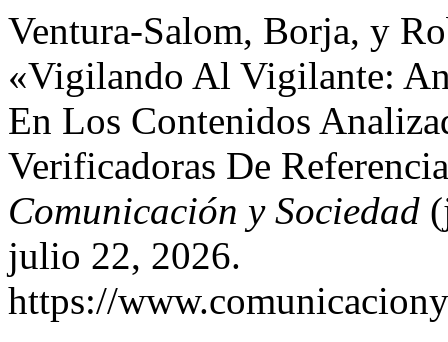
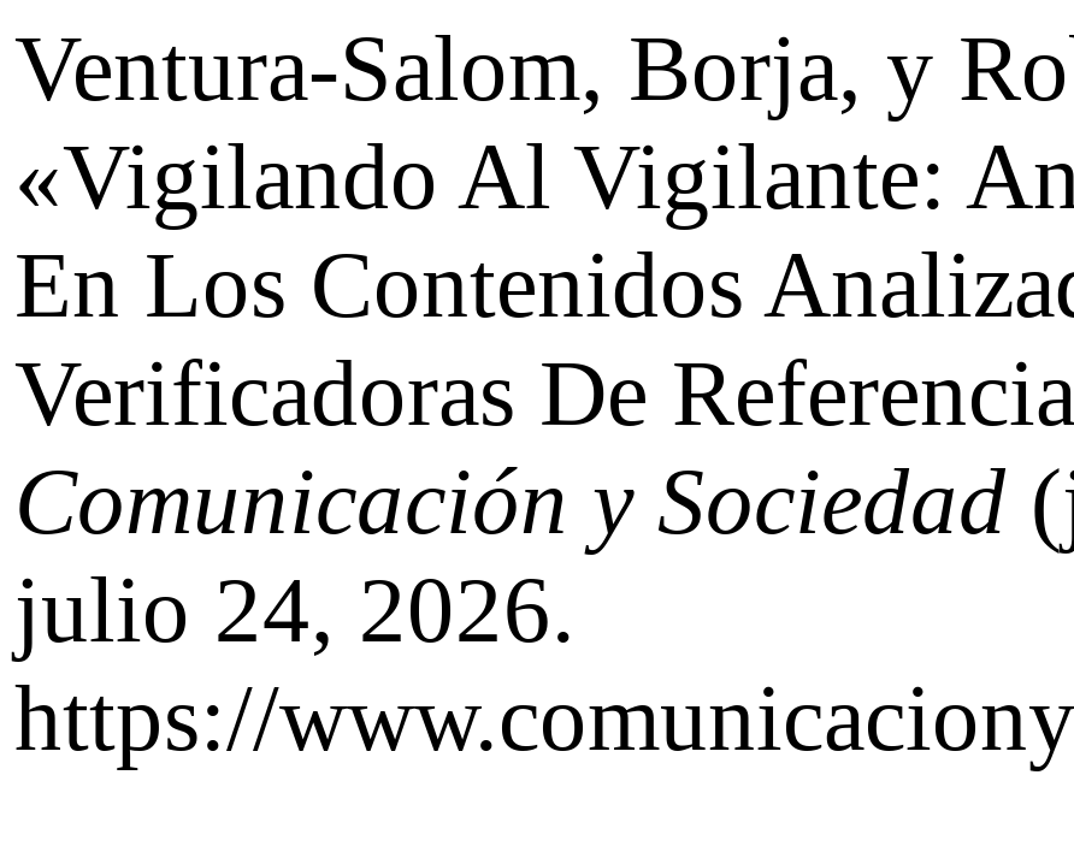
- julio 22, 2026.
+ julio 24, 2026.
